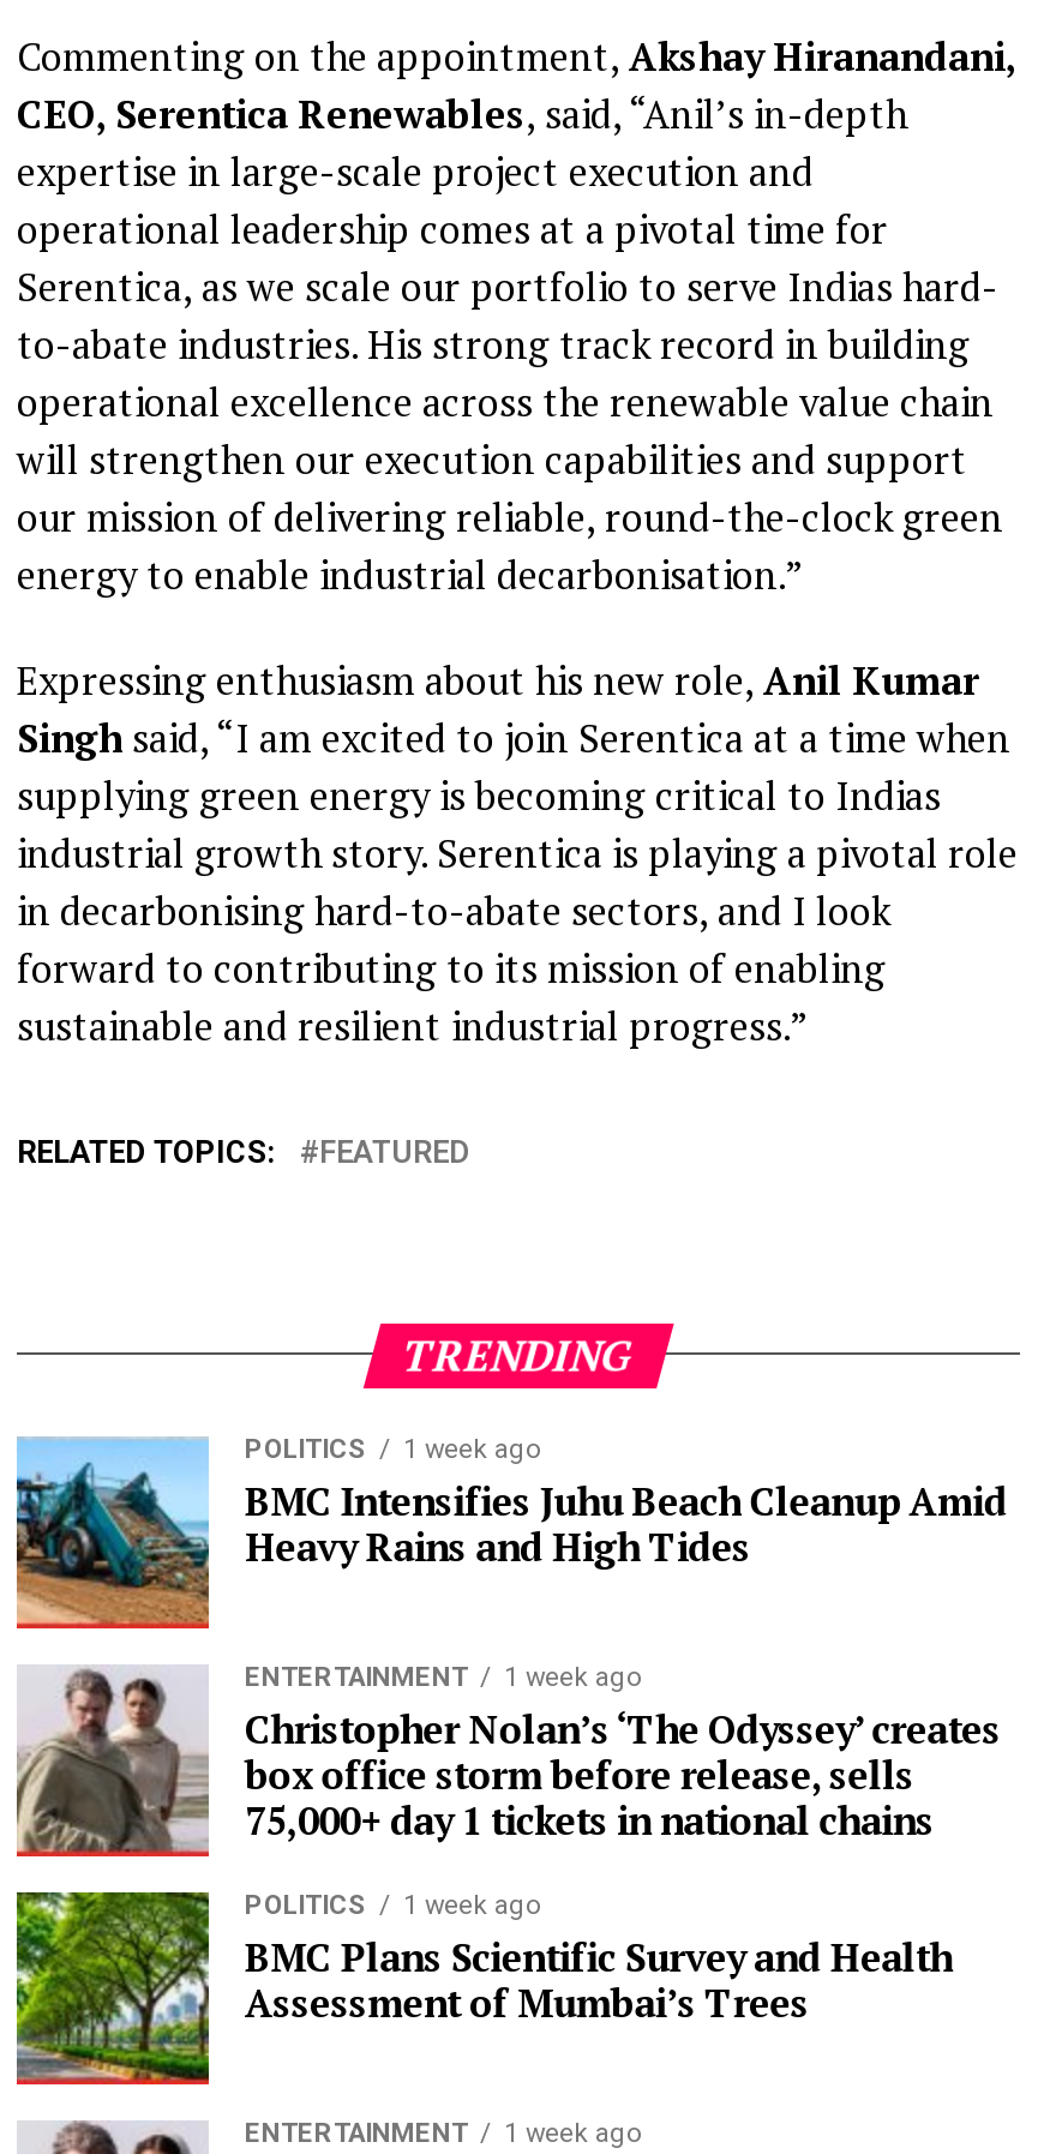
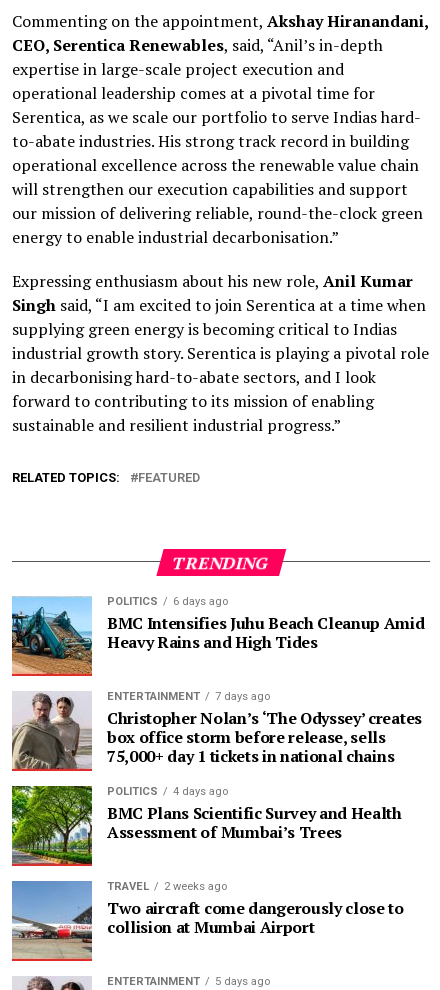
- POLITICS 1 week ago
+ POLITICS 6 days ago

- ENTERTAINMENT 1 week ago
+ ENTERTAINMENT 7 days ago

- POLITICS 1 week ago
+ POLITICS 4 days ago

+ [image]
+ TRAVEL
+ 2 weeks ago
+ Two aircraft come dangerously close to
+ collision at Mumbai Airport

- ENTERTAINMENT 1 week ago
+ ENTERTAINMENT 5 days ago
